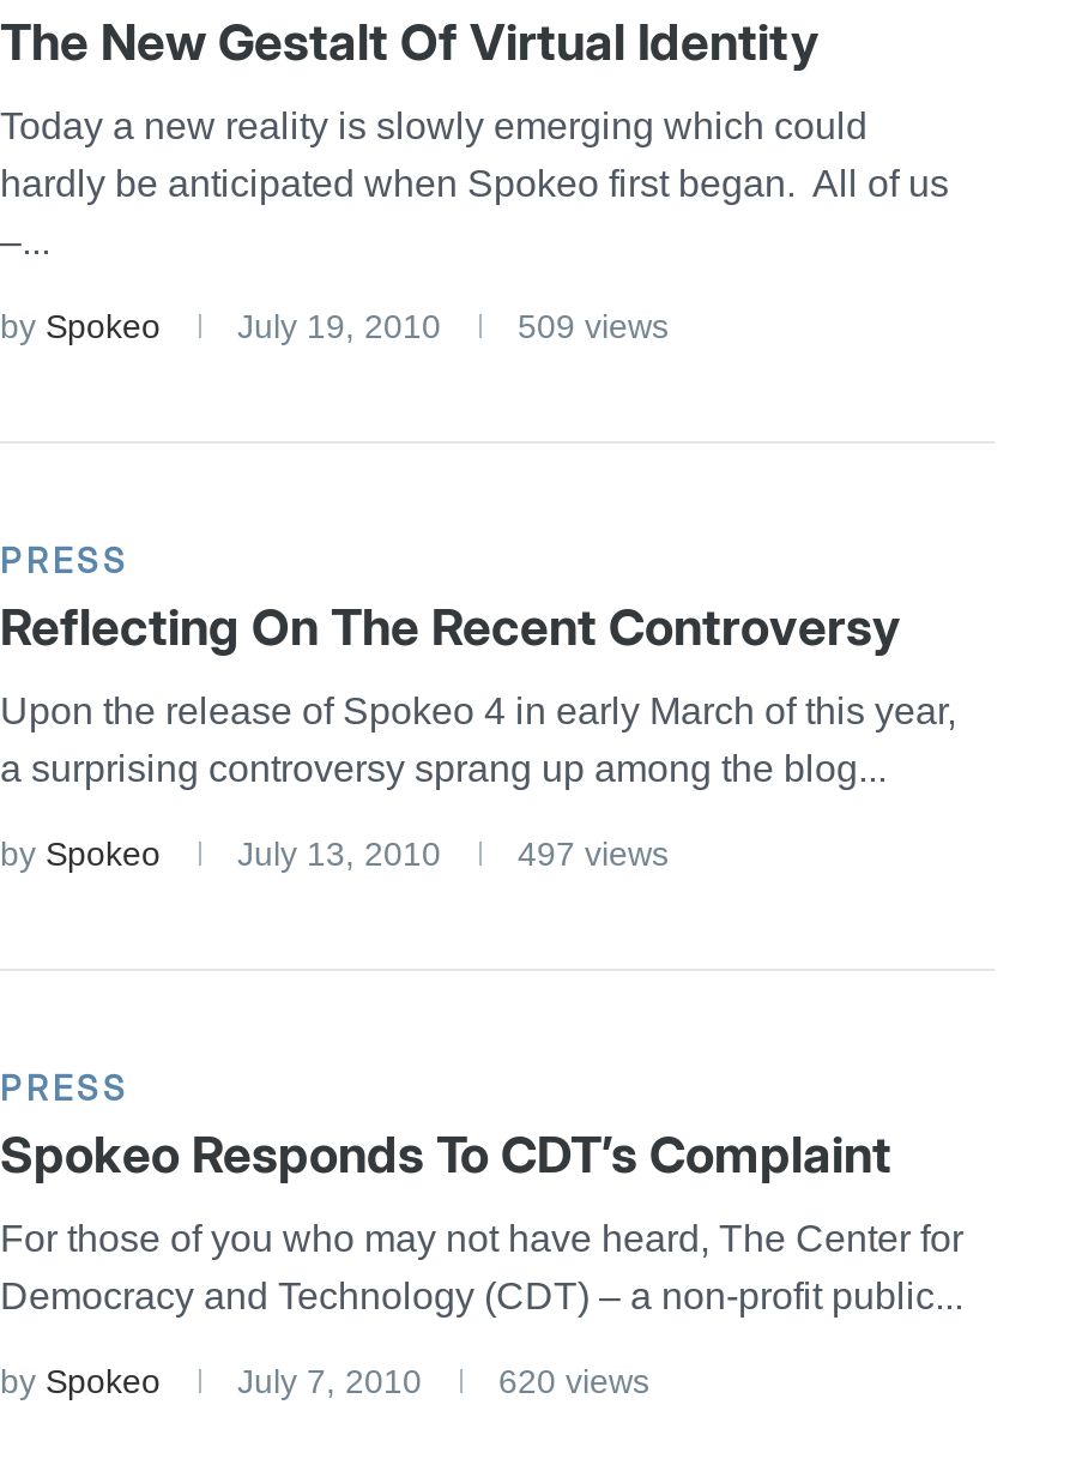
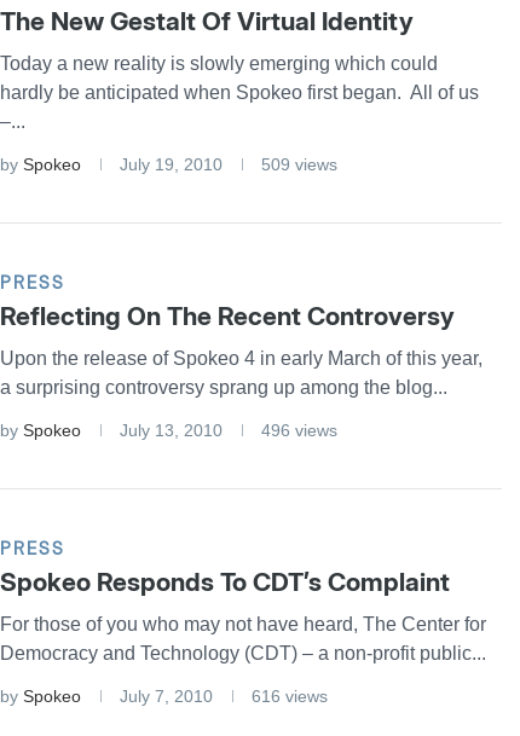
- by Spokeo July 13, 2010 497 views
+ by Spokeo July 13, 2010 496 views

- by Spokeo July 7, 2010 620 views
+ by Spokeo July 7, 2010 616 views
